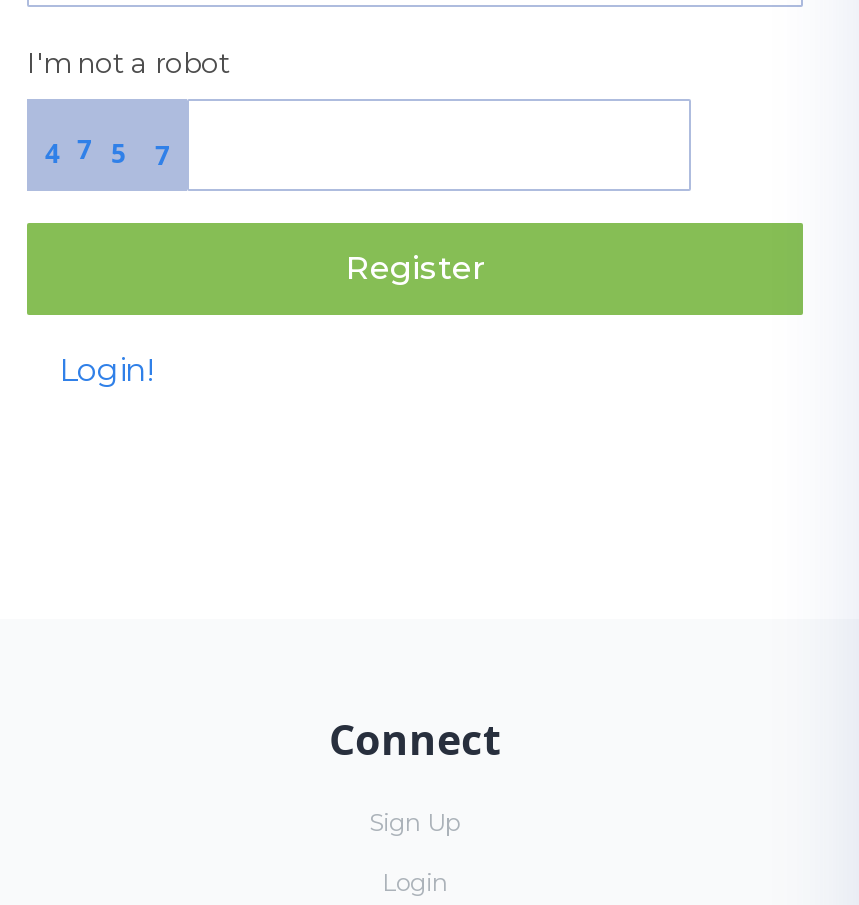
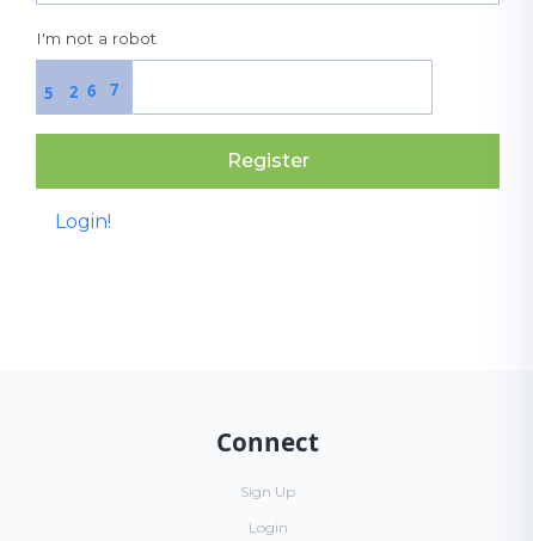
- 4
- 7
+ 2 6
